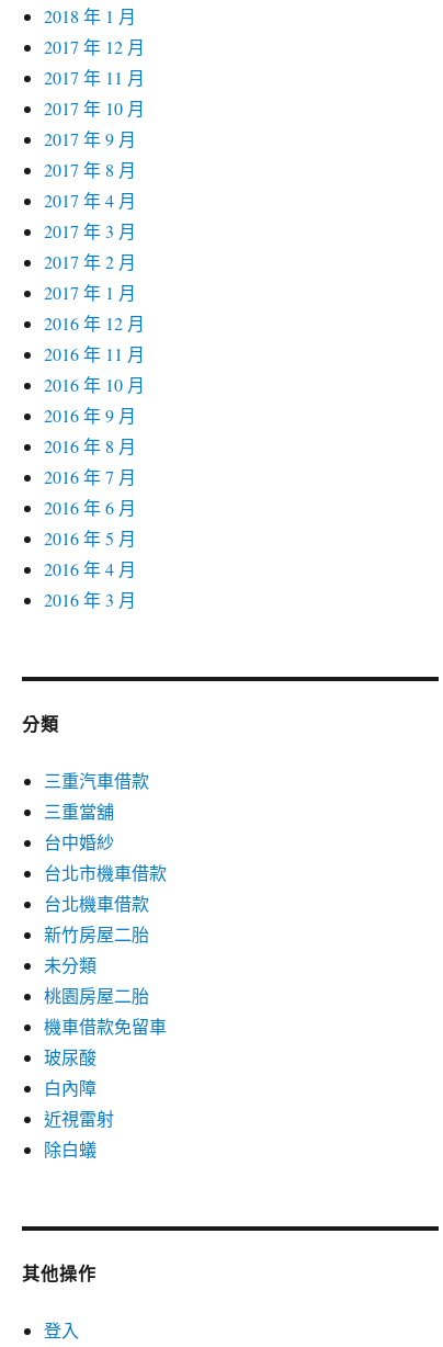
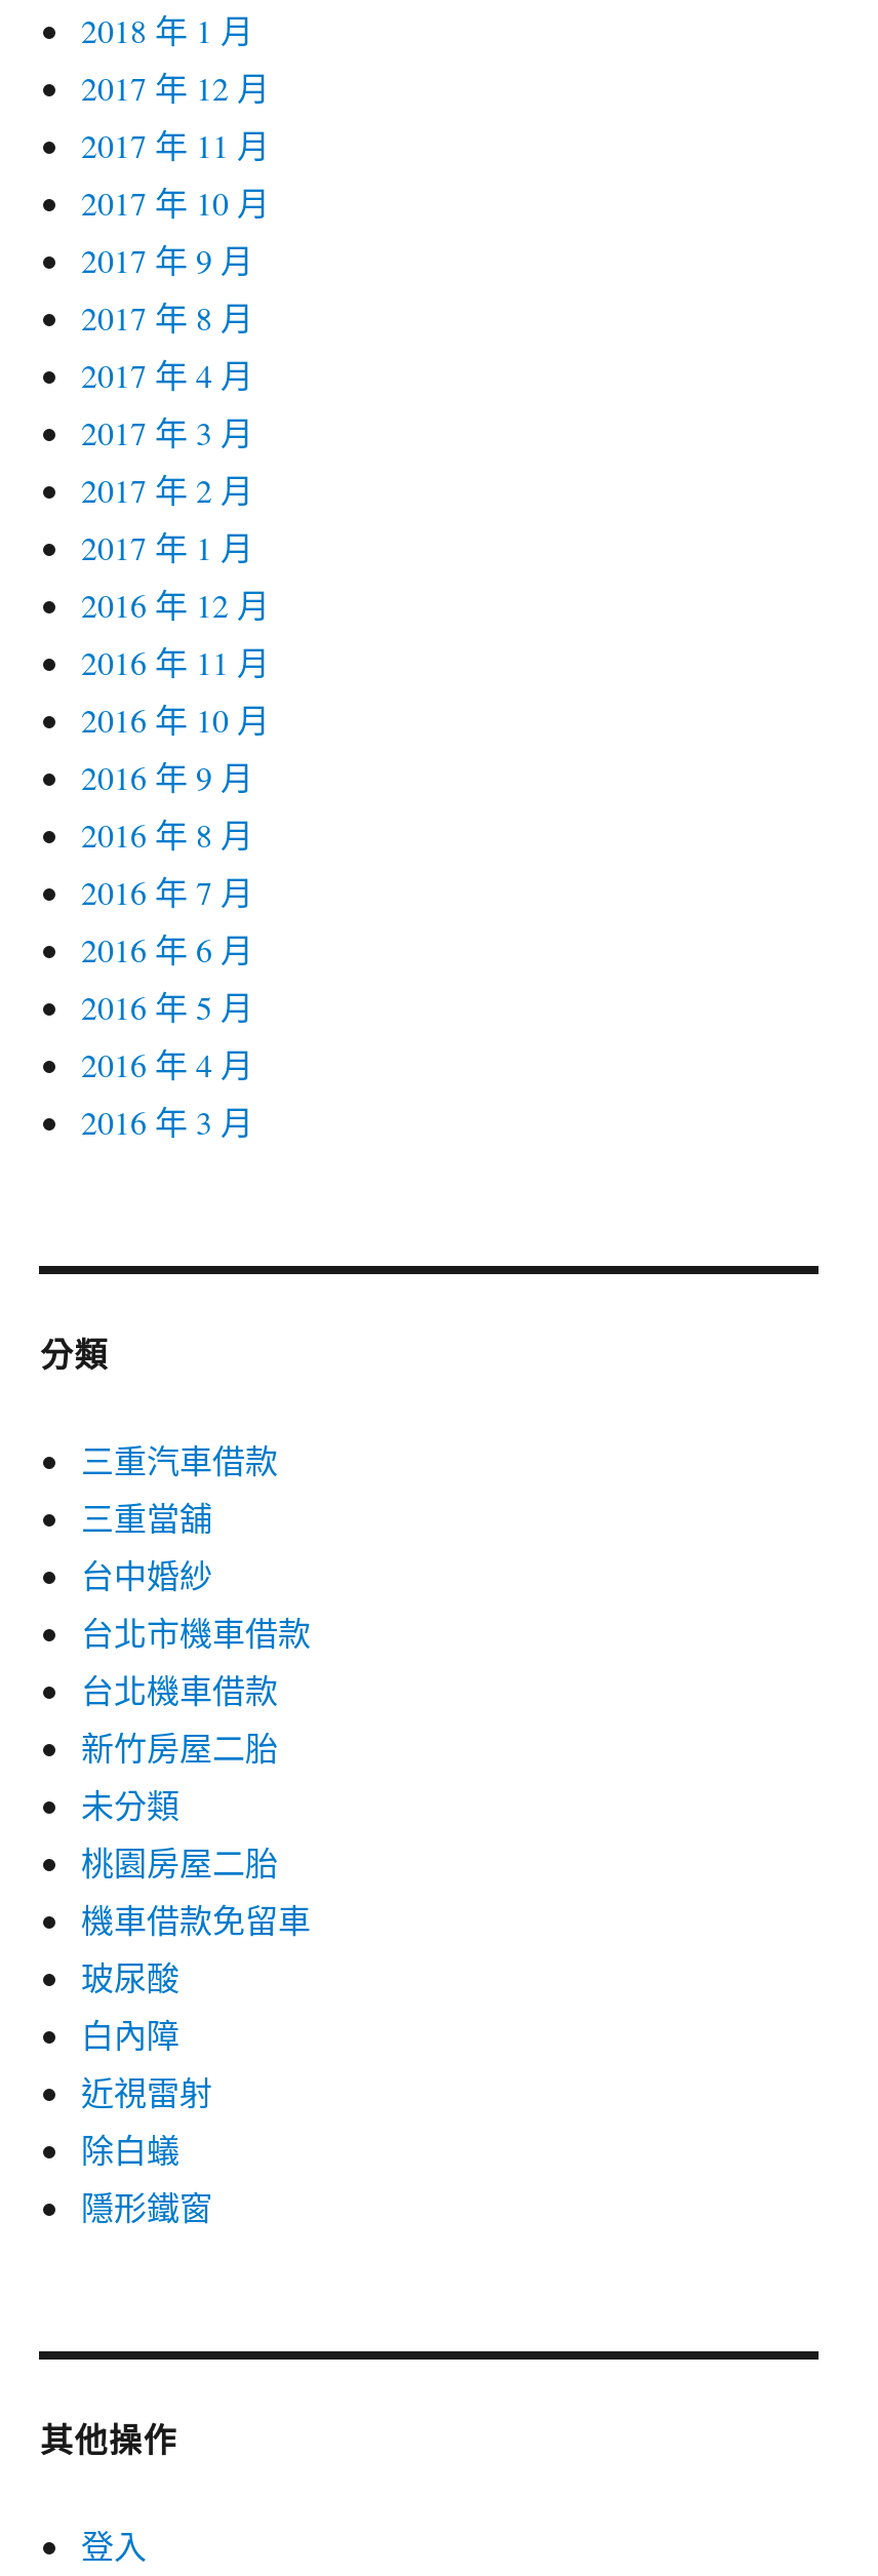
+ 隱形鐵窗
